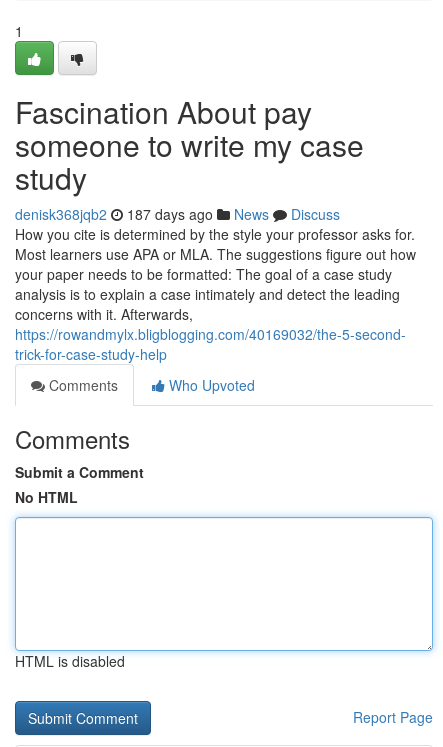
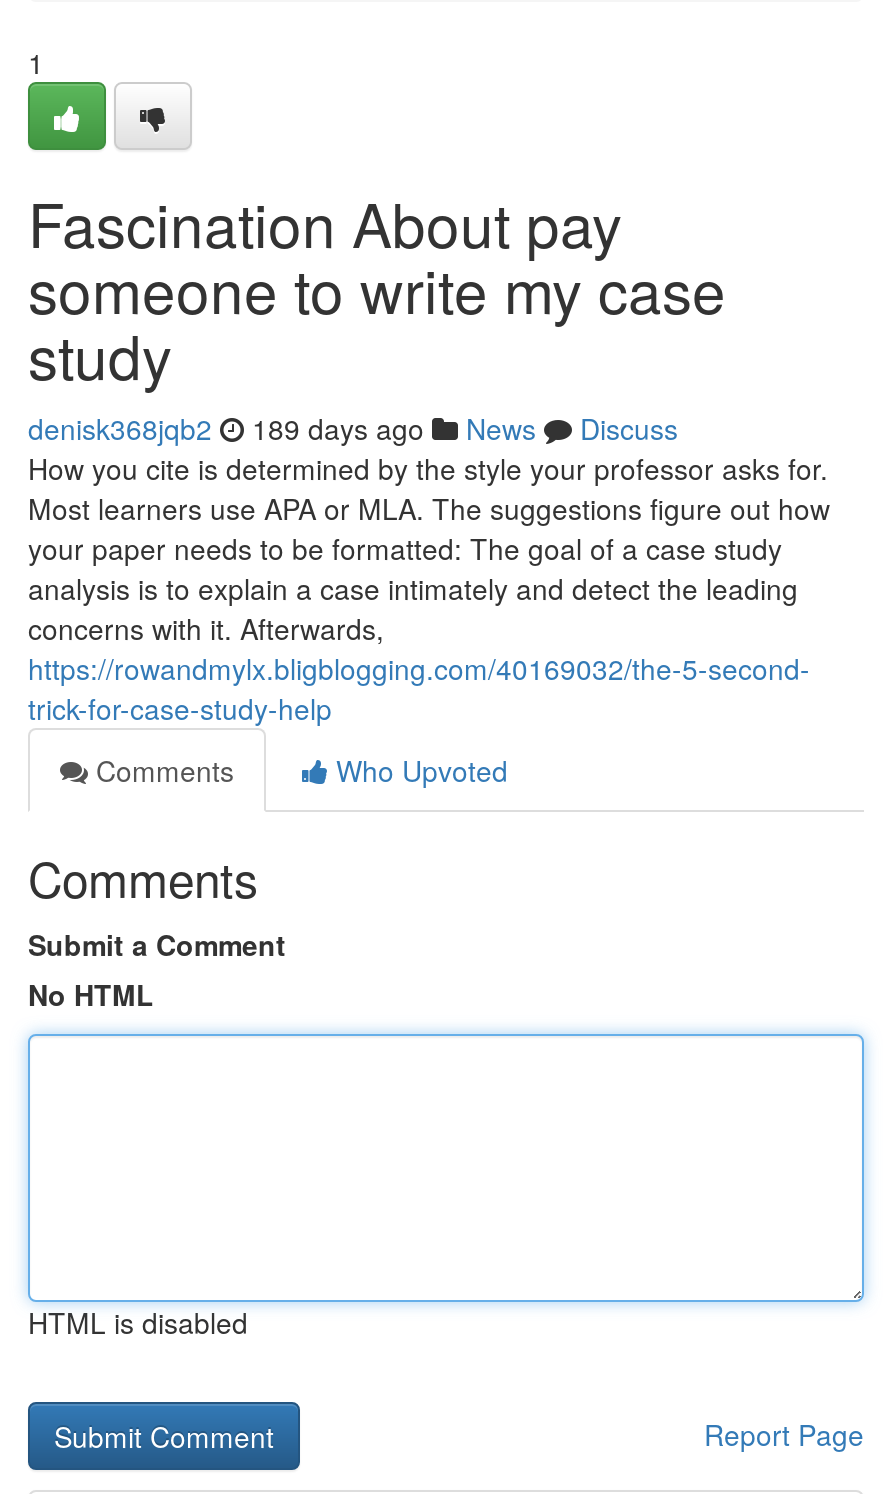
- denisk368jqb2 187 days ago News Discuss
+ denisk368jqb2 189 days ago News Discuss
